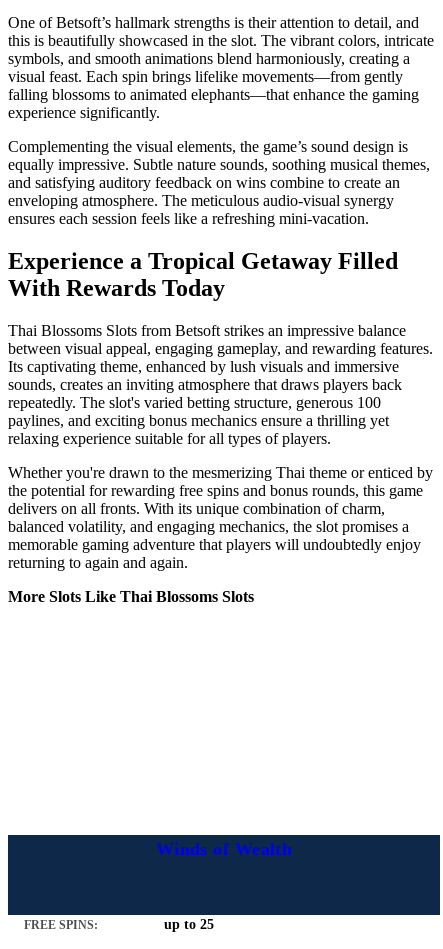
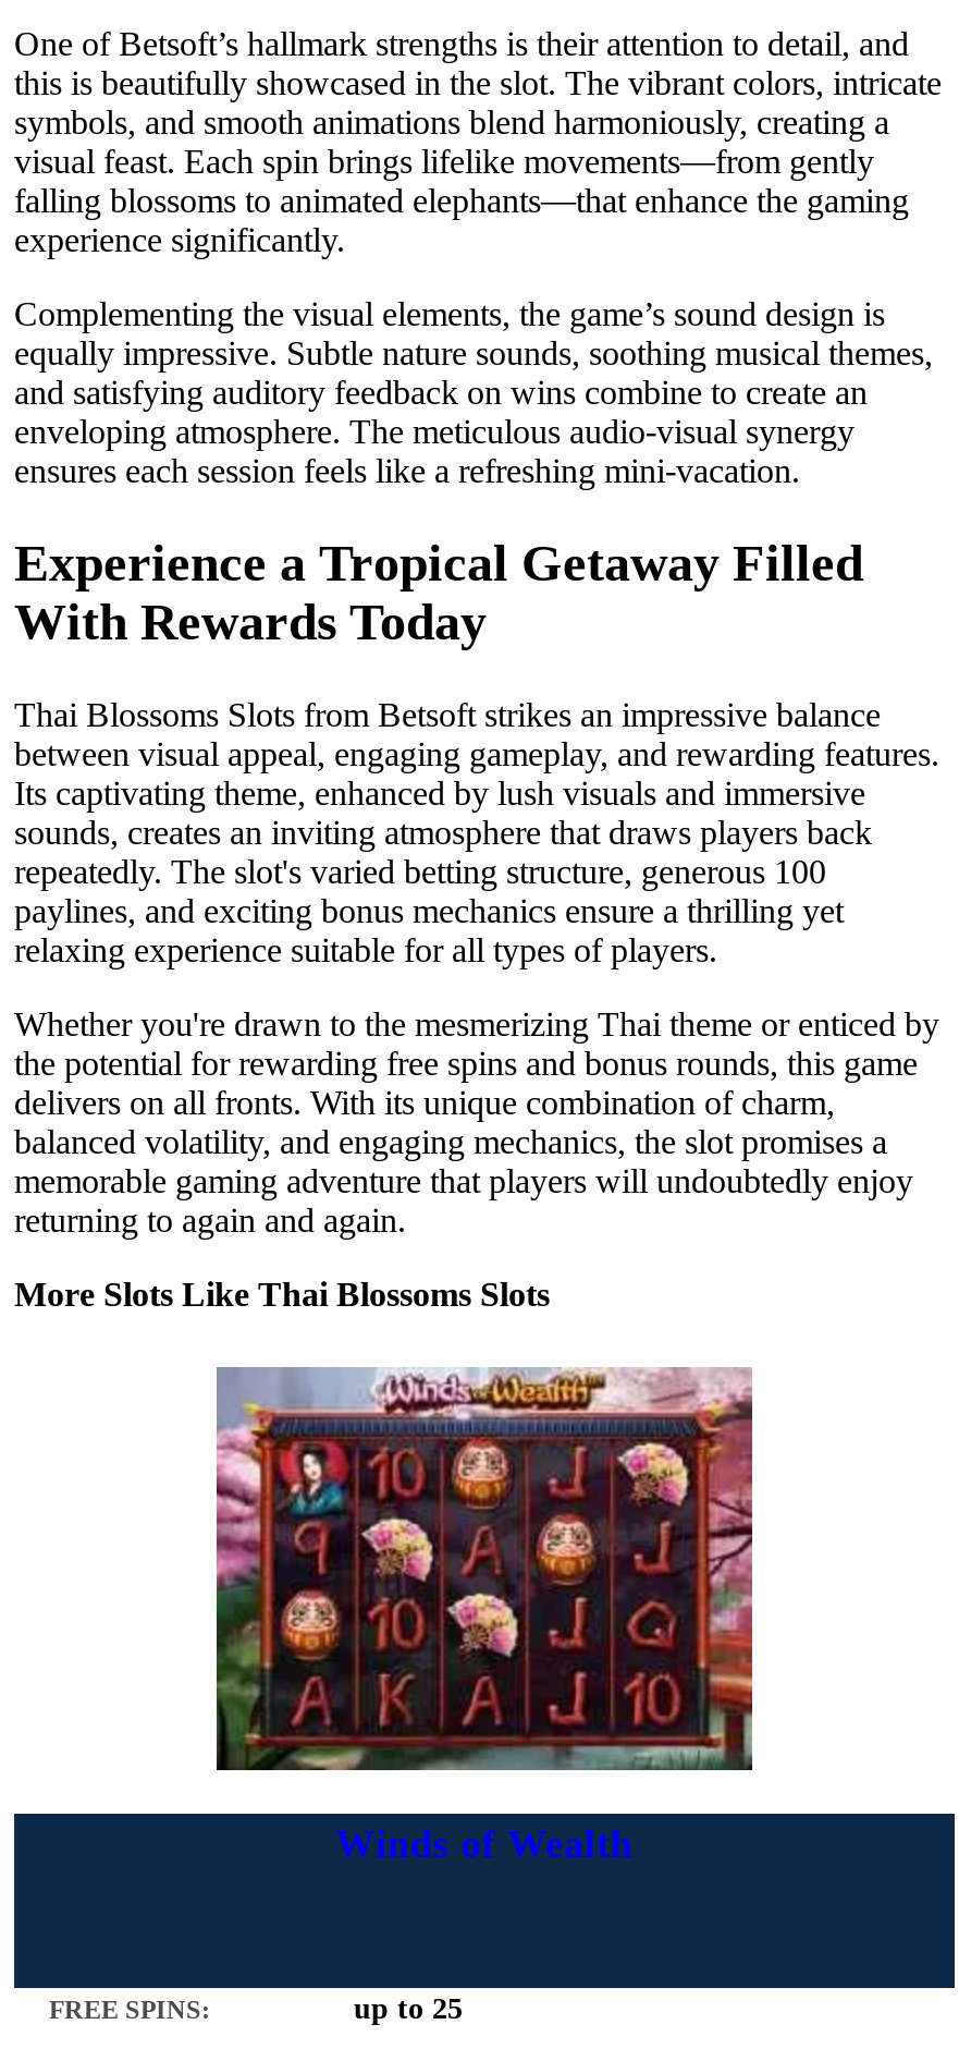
+ [image]
